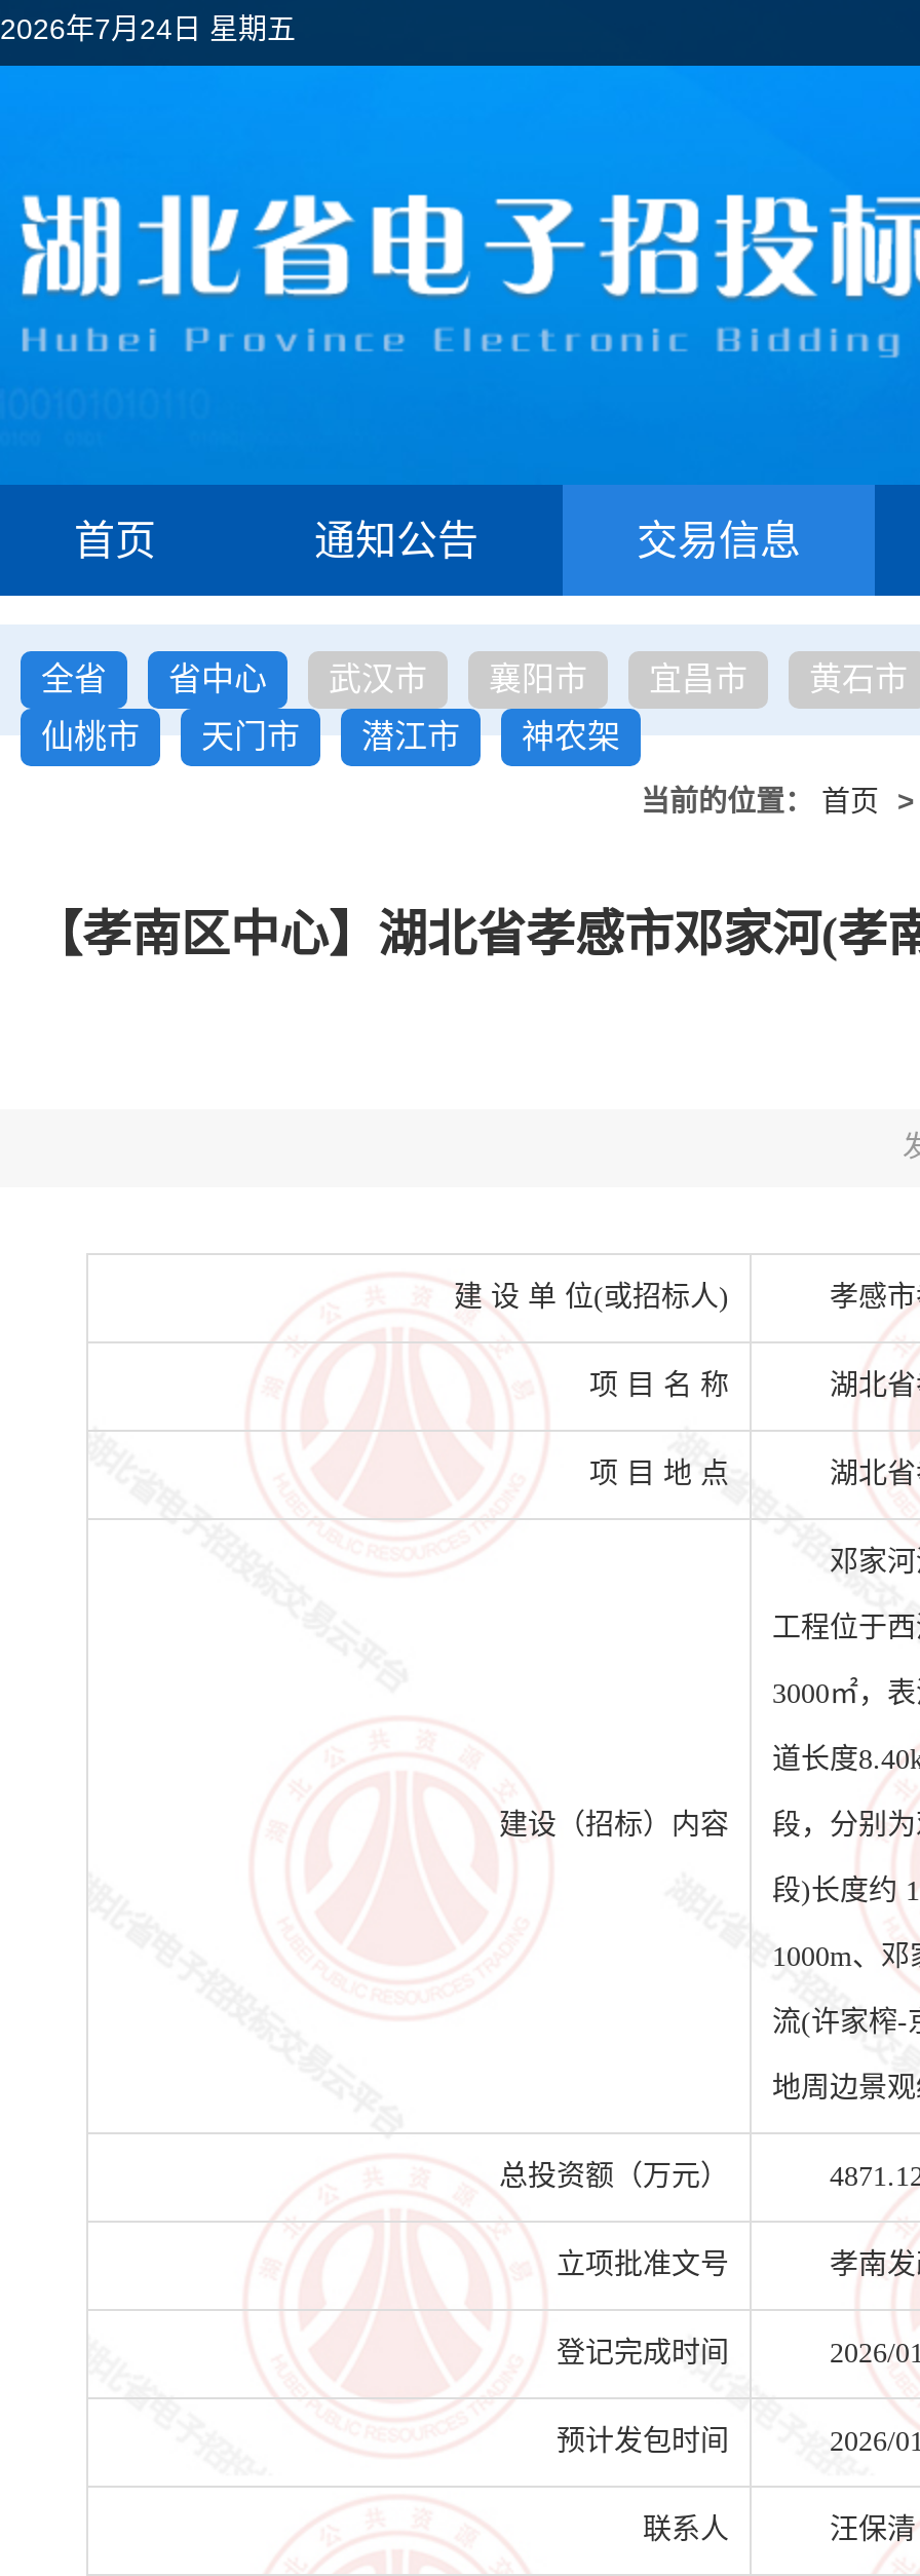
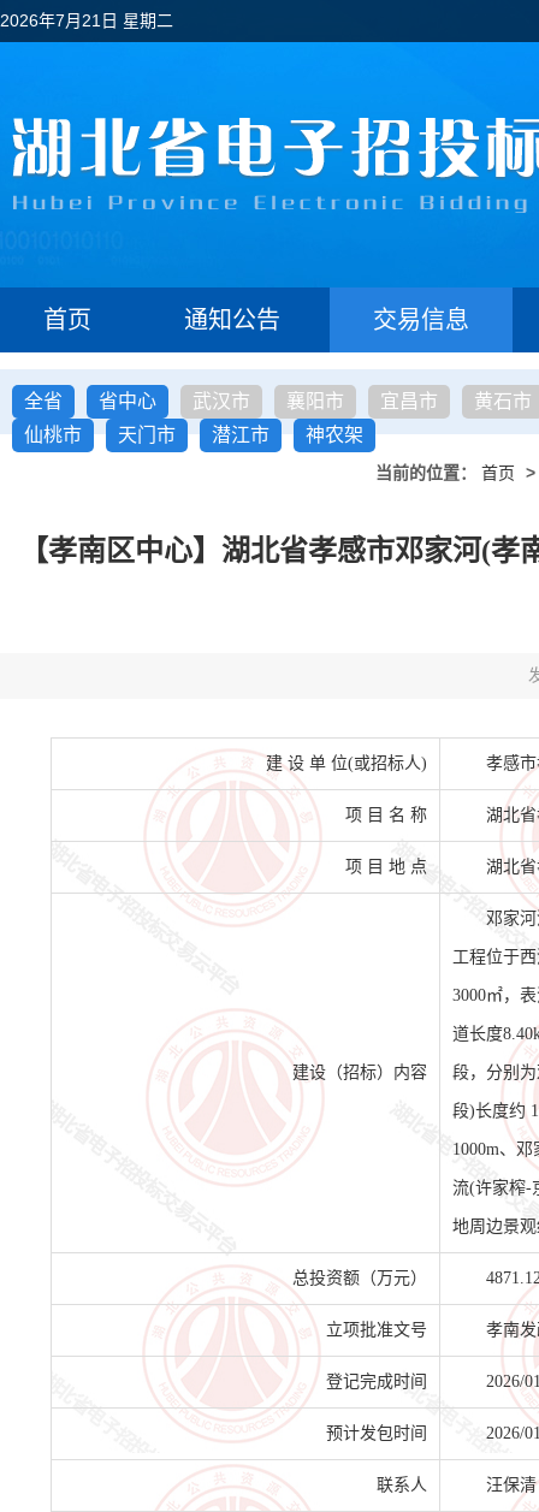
- 2026年7月24日 星期五
+ 2026年7月21日 星期二
